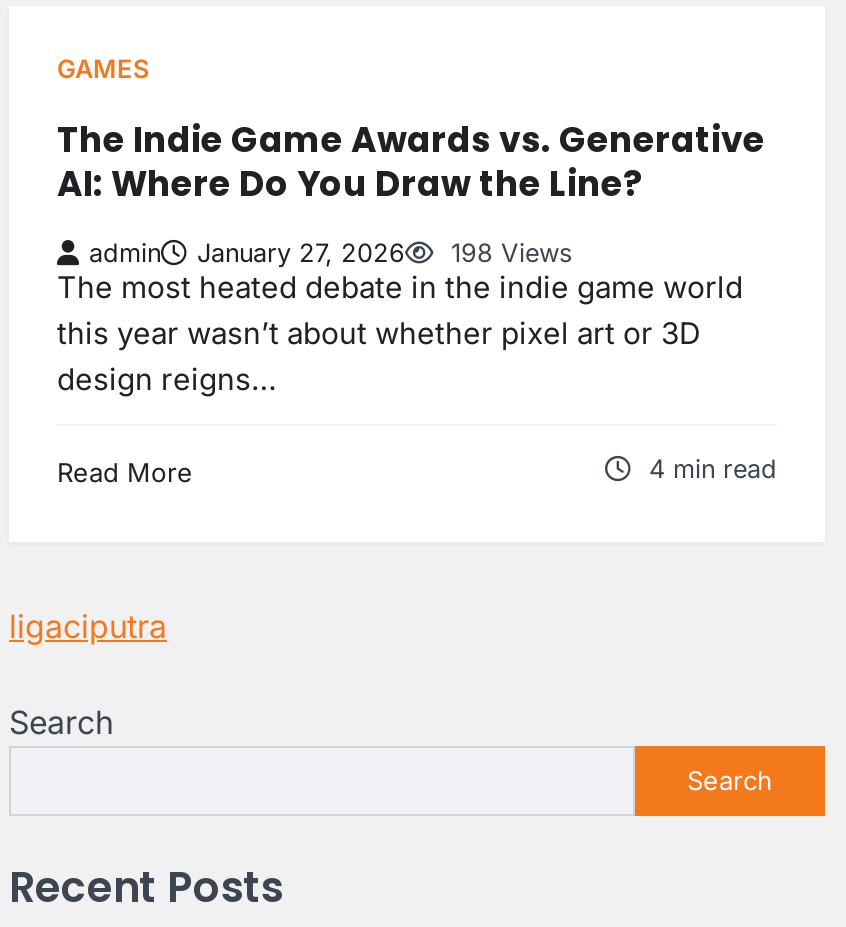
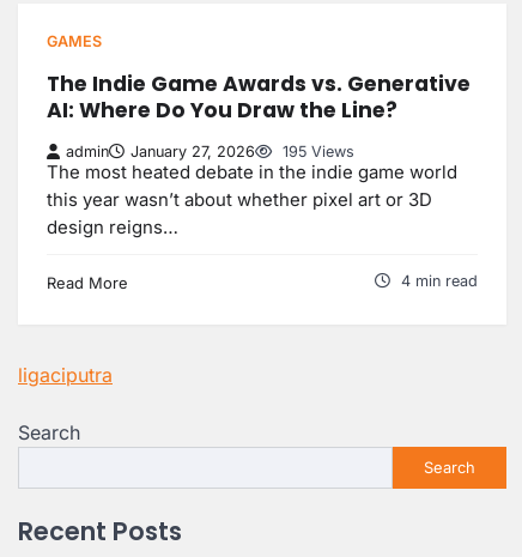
- admin January 27, 2026 198 Views
+ admin January 27, 2026 195 Views
